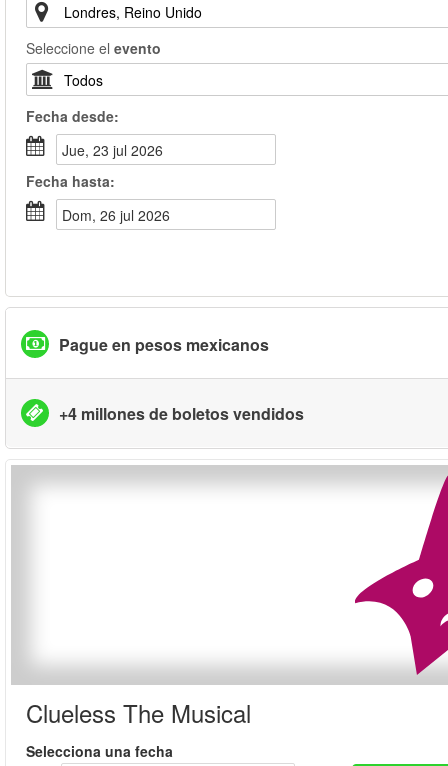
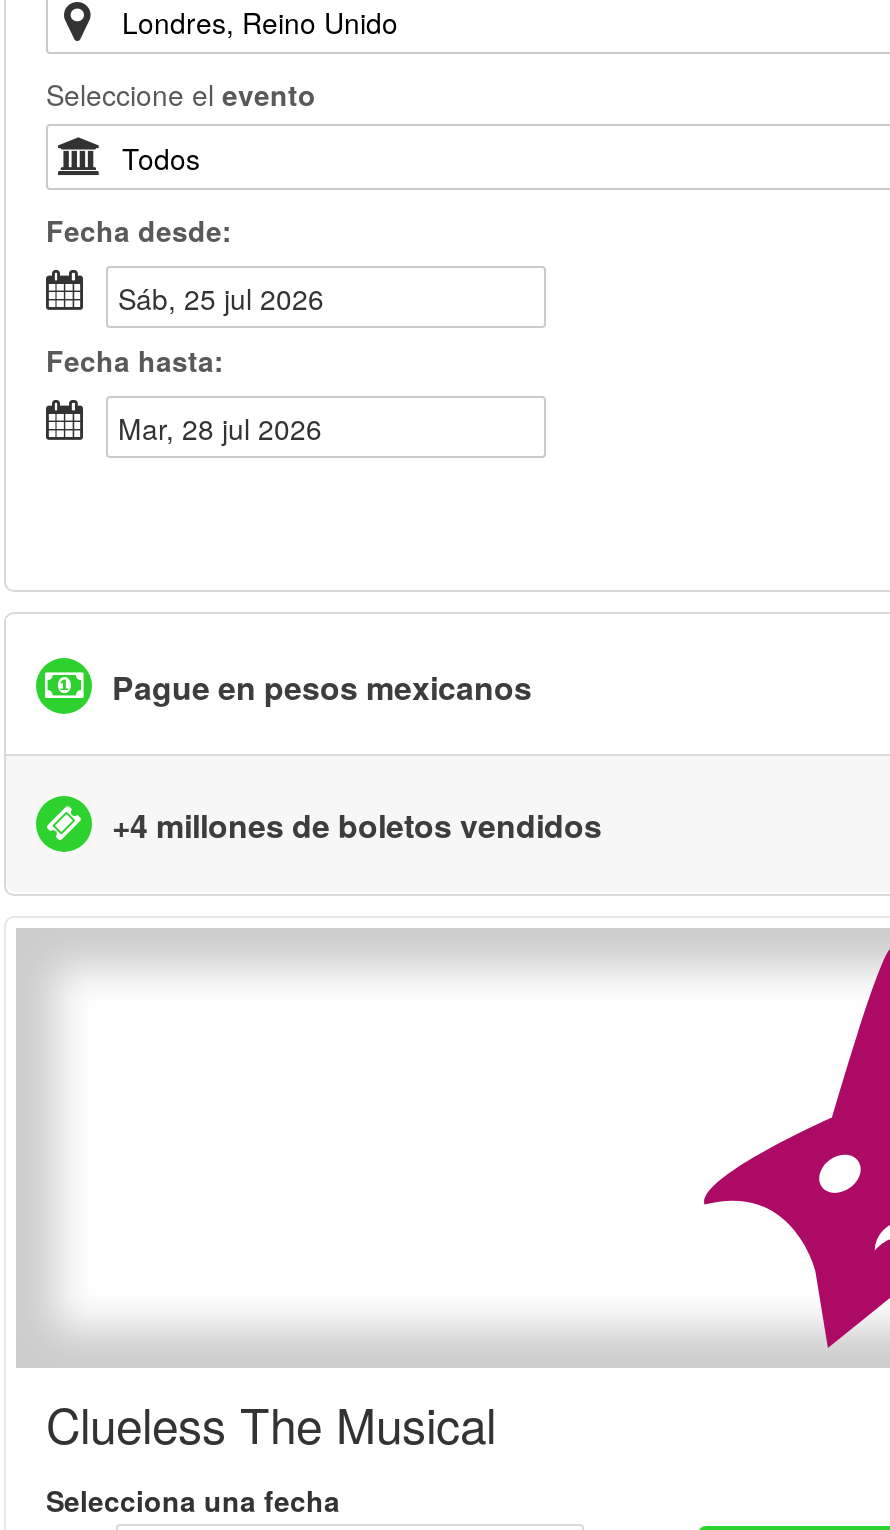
- jue, 23 jul 2026
+ sáb, 25 jul 2026

- dom, 26 jul 2026
+ mar, 28 jul 2026
